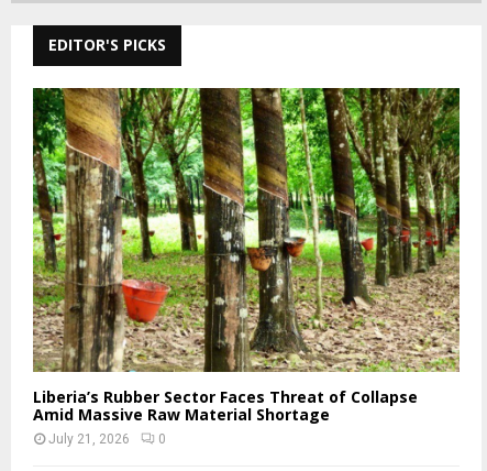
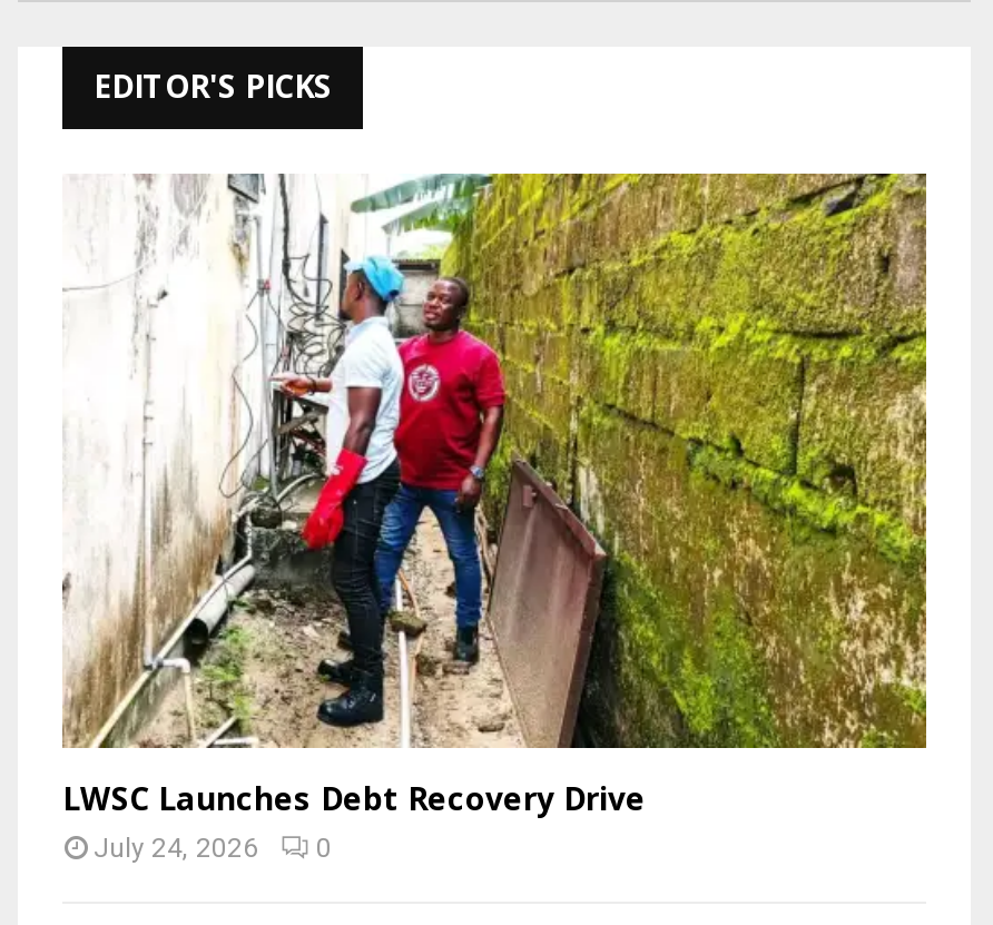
- [image]
- Liberia’s Rubber Sector Faces Threat of Collapse
- Amid Massive Raw Material Shortage
- July 21, 2026
+ [image]
+ LWSC Launches Debt Recovery Drive
+ July 24, 2026
